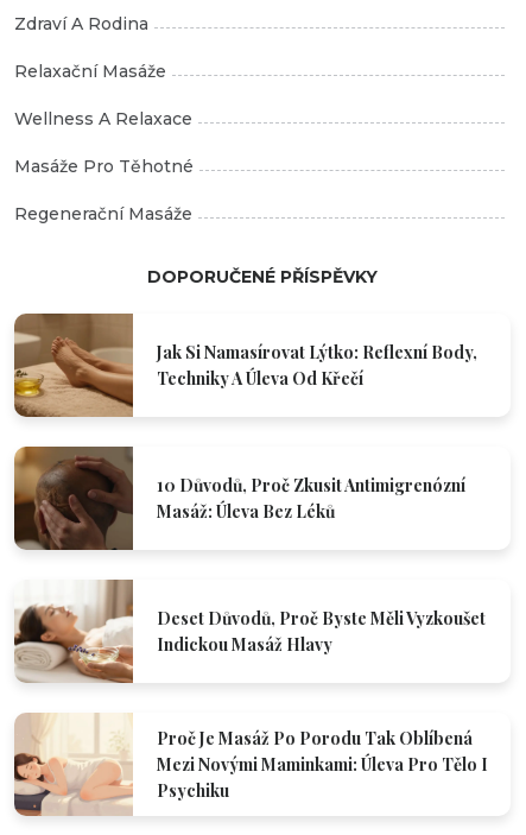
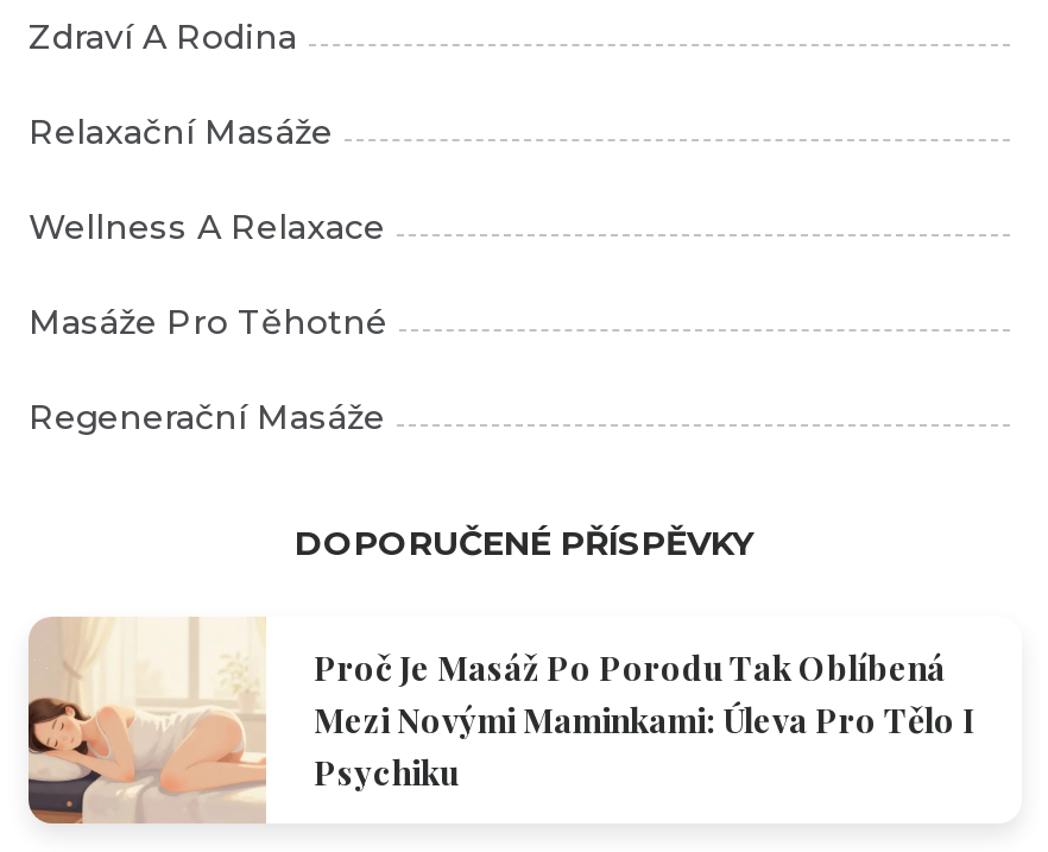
- [image]
- Jak Si Namasírovat Lýtko: Reflexní Body,
- Techniky A Úleva Od Křečí

- [image]
- 10 Důvodů, Proč Zkusit Antimigrenózní
- Masáž: Úleva Bez Léků

- [image]
- Deset Důvodů, Proč Byste Měli Vyzkoušet
- Indickou Masáž Hlavy
